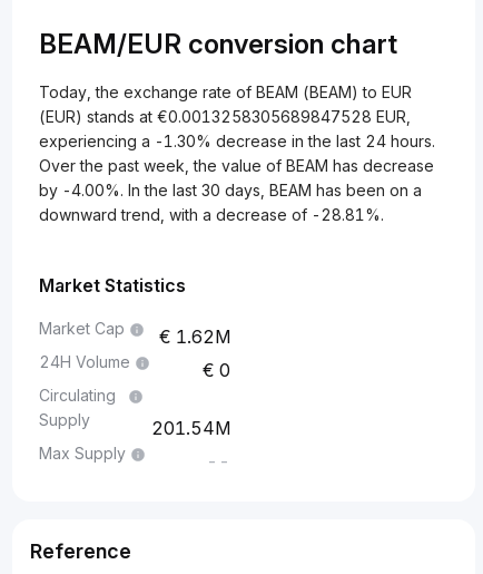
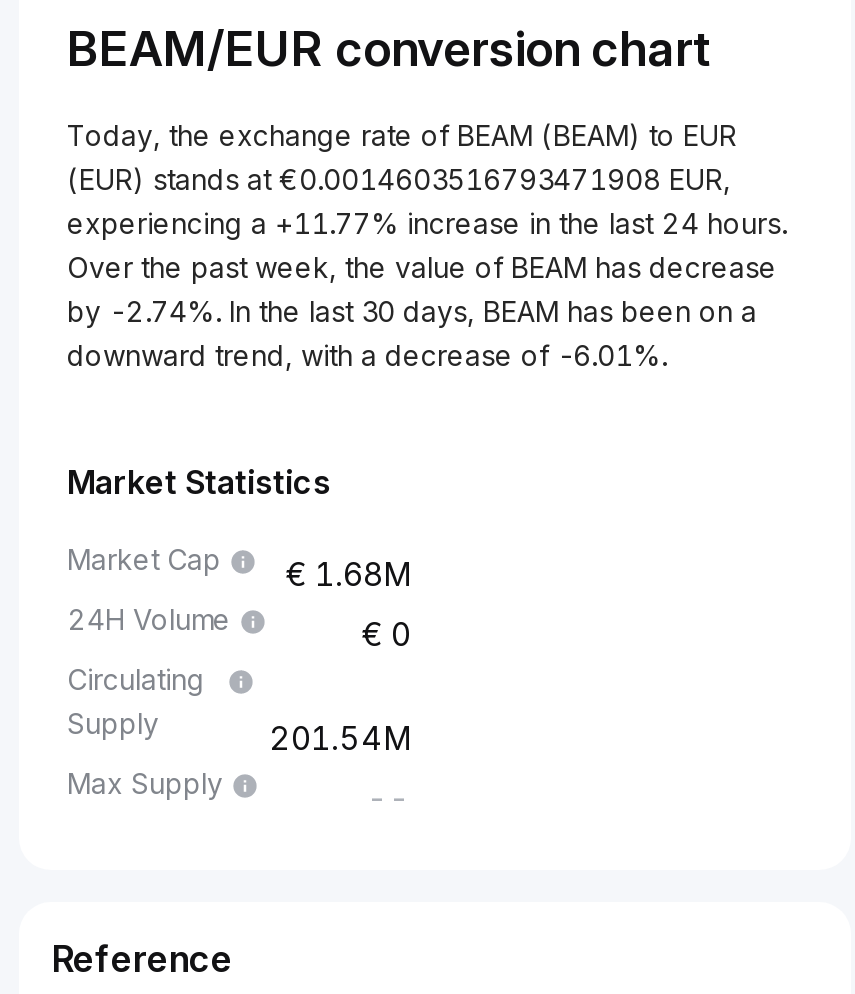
- (EUR) stands at €0.0013258305689847528 EUR,
+ (EUR) stands at €0.0014603516793471908 EUR,

- experiencing a -1.30% decrease in the last 24 hours.
+ experiencing a +11.77% increase in the last 24 hours.

- by -4.00%. In the last 30 days, BEAM has been on a
+ by -2.74%. In the last 30 days, BEAM has been on a

- downward trend, with a decrease of -28.81%.
+ downward trend, with a decrease of -6.01%.

- 1.62M
+ 1.68M
